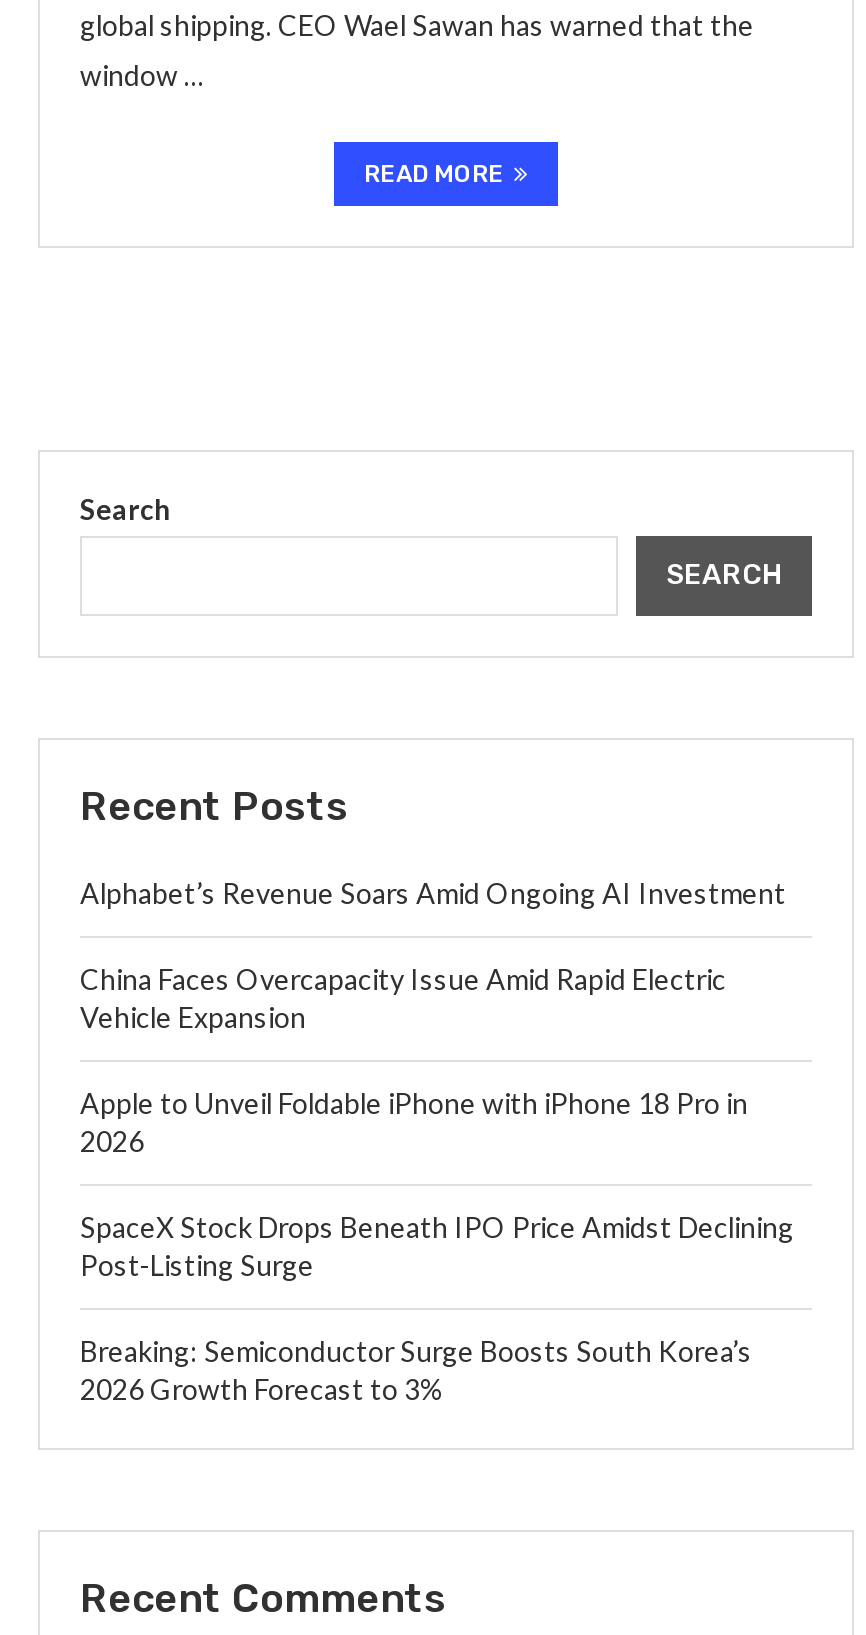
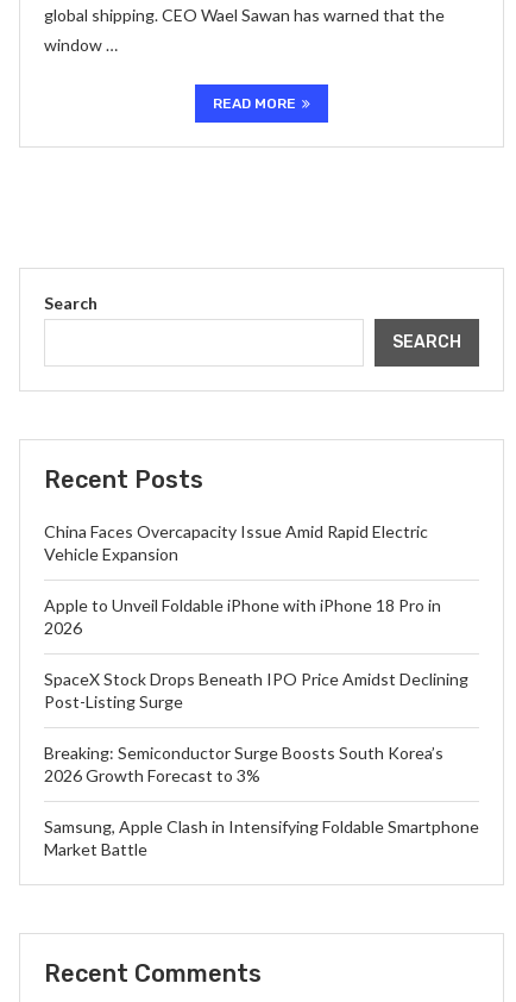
- Alphabet’s Revenue Soars Amid Ongoing AI Investment

moved up: China Faces Overcapacity Issue Amid Rapid Electric | Vehicle Expansion | Apple to Unveil Foldable iPhone with iPhone 18 Pro in | 2026 | SpaceX Stock Drops Beneath IPO Price Amidst Declining | Post-Listing Surge | Breaking: Semiconductor Surge Boosts South Korea’s | 2026 Growth Forecast to 3%

+ Samsung, Apple Clash in Intensifying Foldable Smartphone
+ Market Battle
